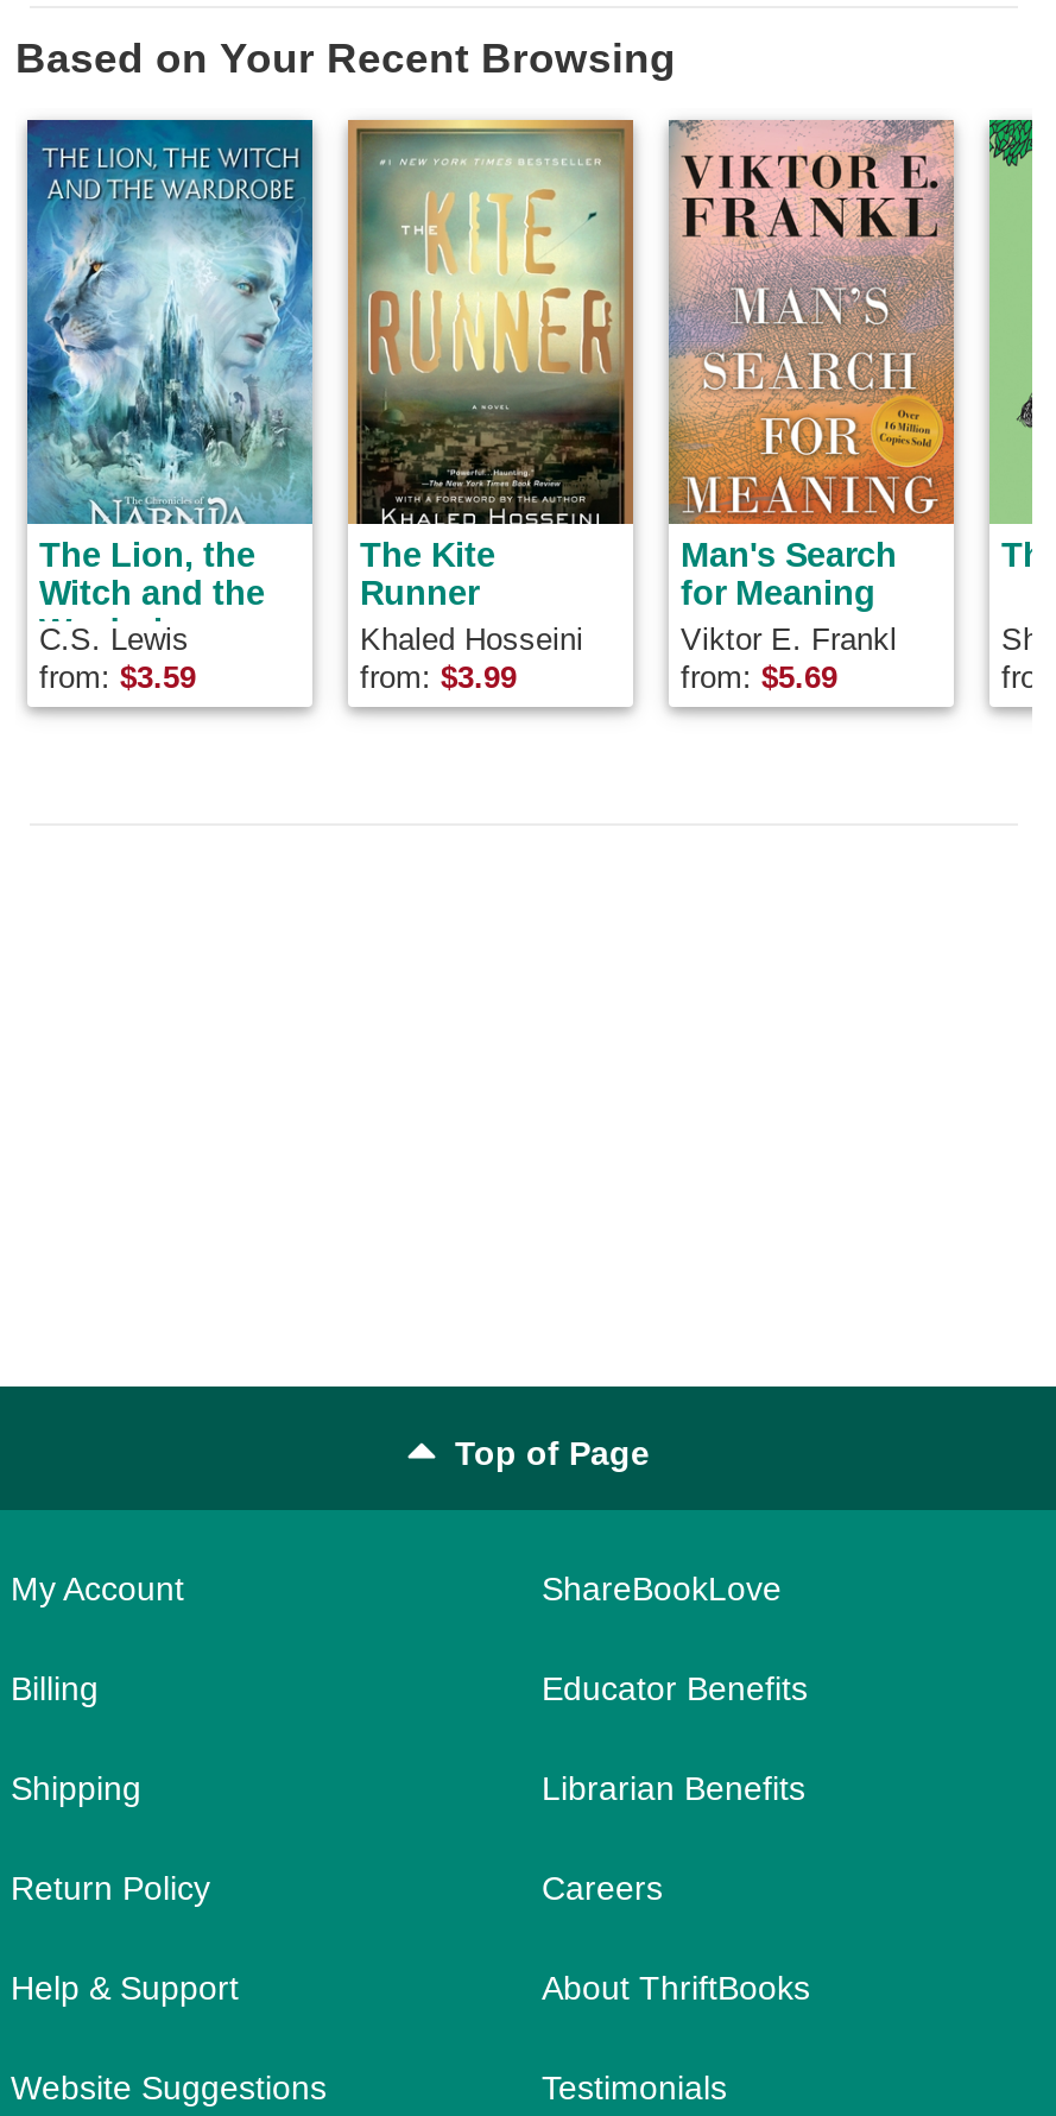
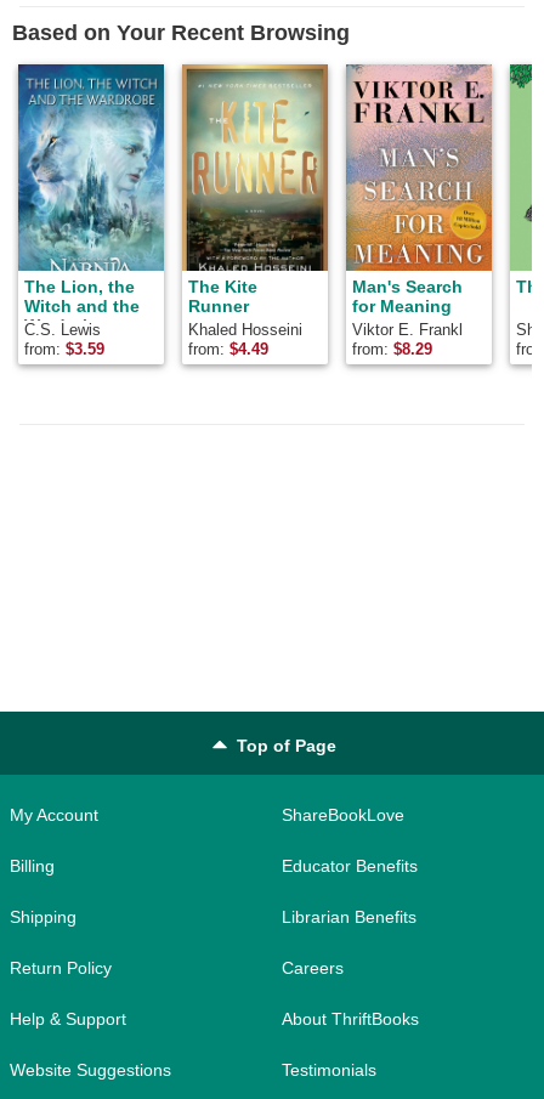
- from: $3.99
+ from: $4.49

- from: $5.69
+ from: $8.29
